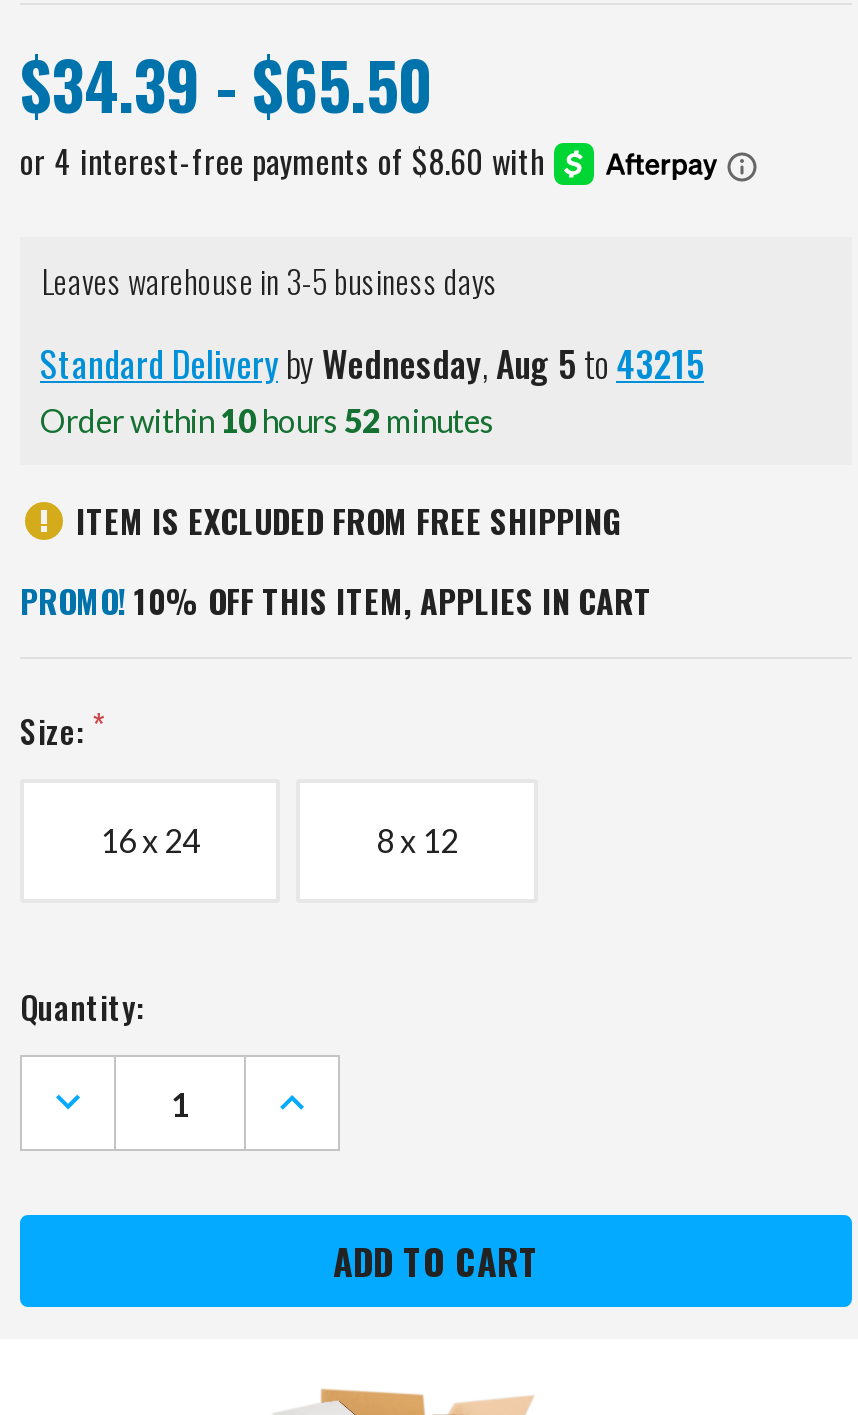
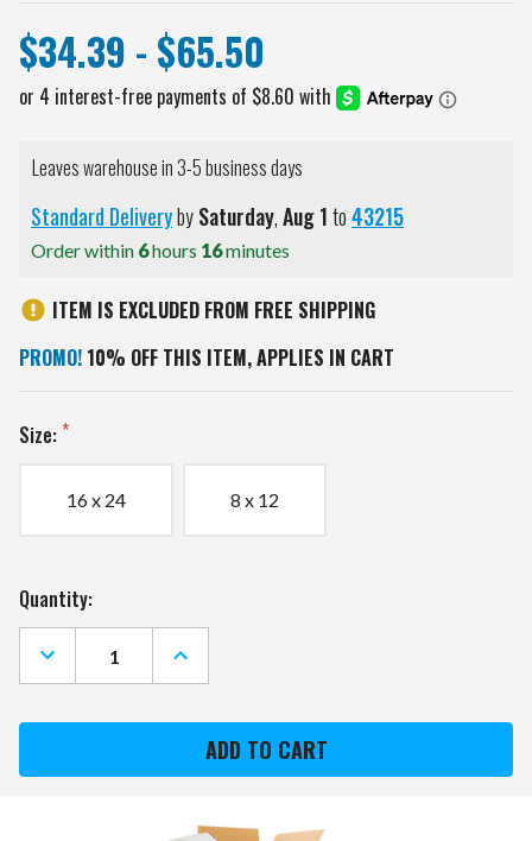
- Standard Delivery by Wednesday, Aug 5 to 43215
+ Standard Delivery by Saturday, Aug 1 to 43215

- Order within 10 hours 52 minutes
+ Order within 6 hours 16 minutes
